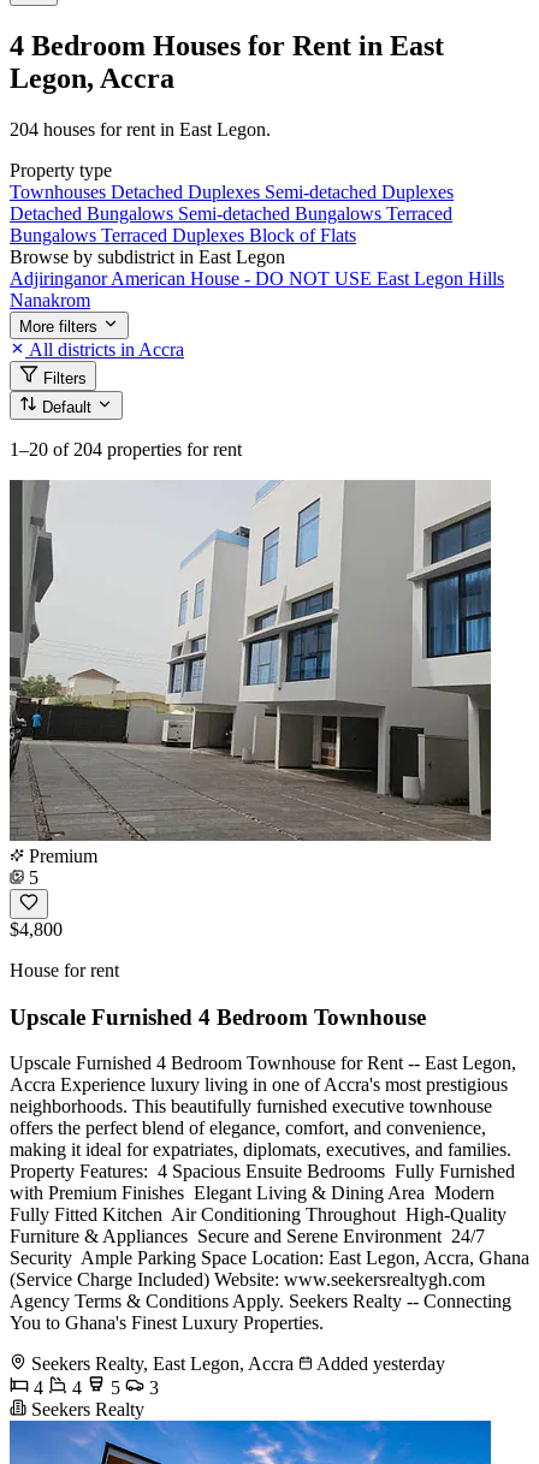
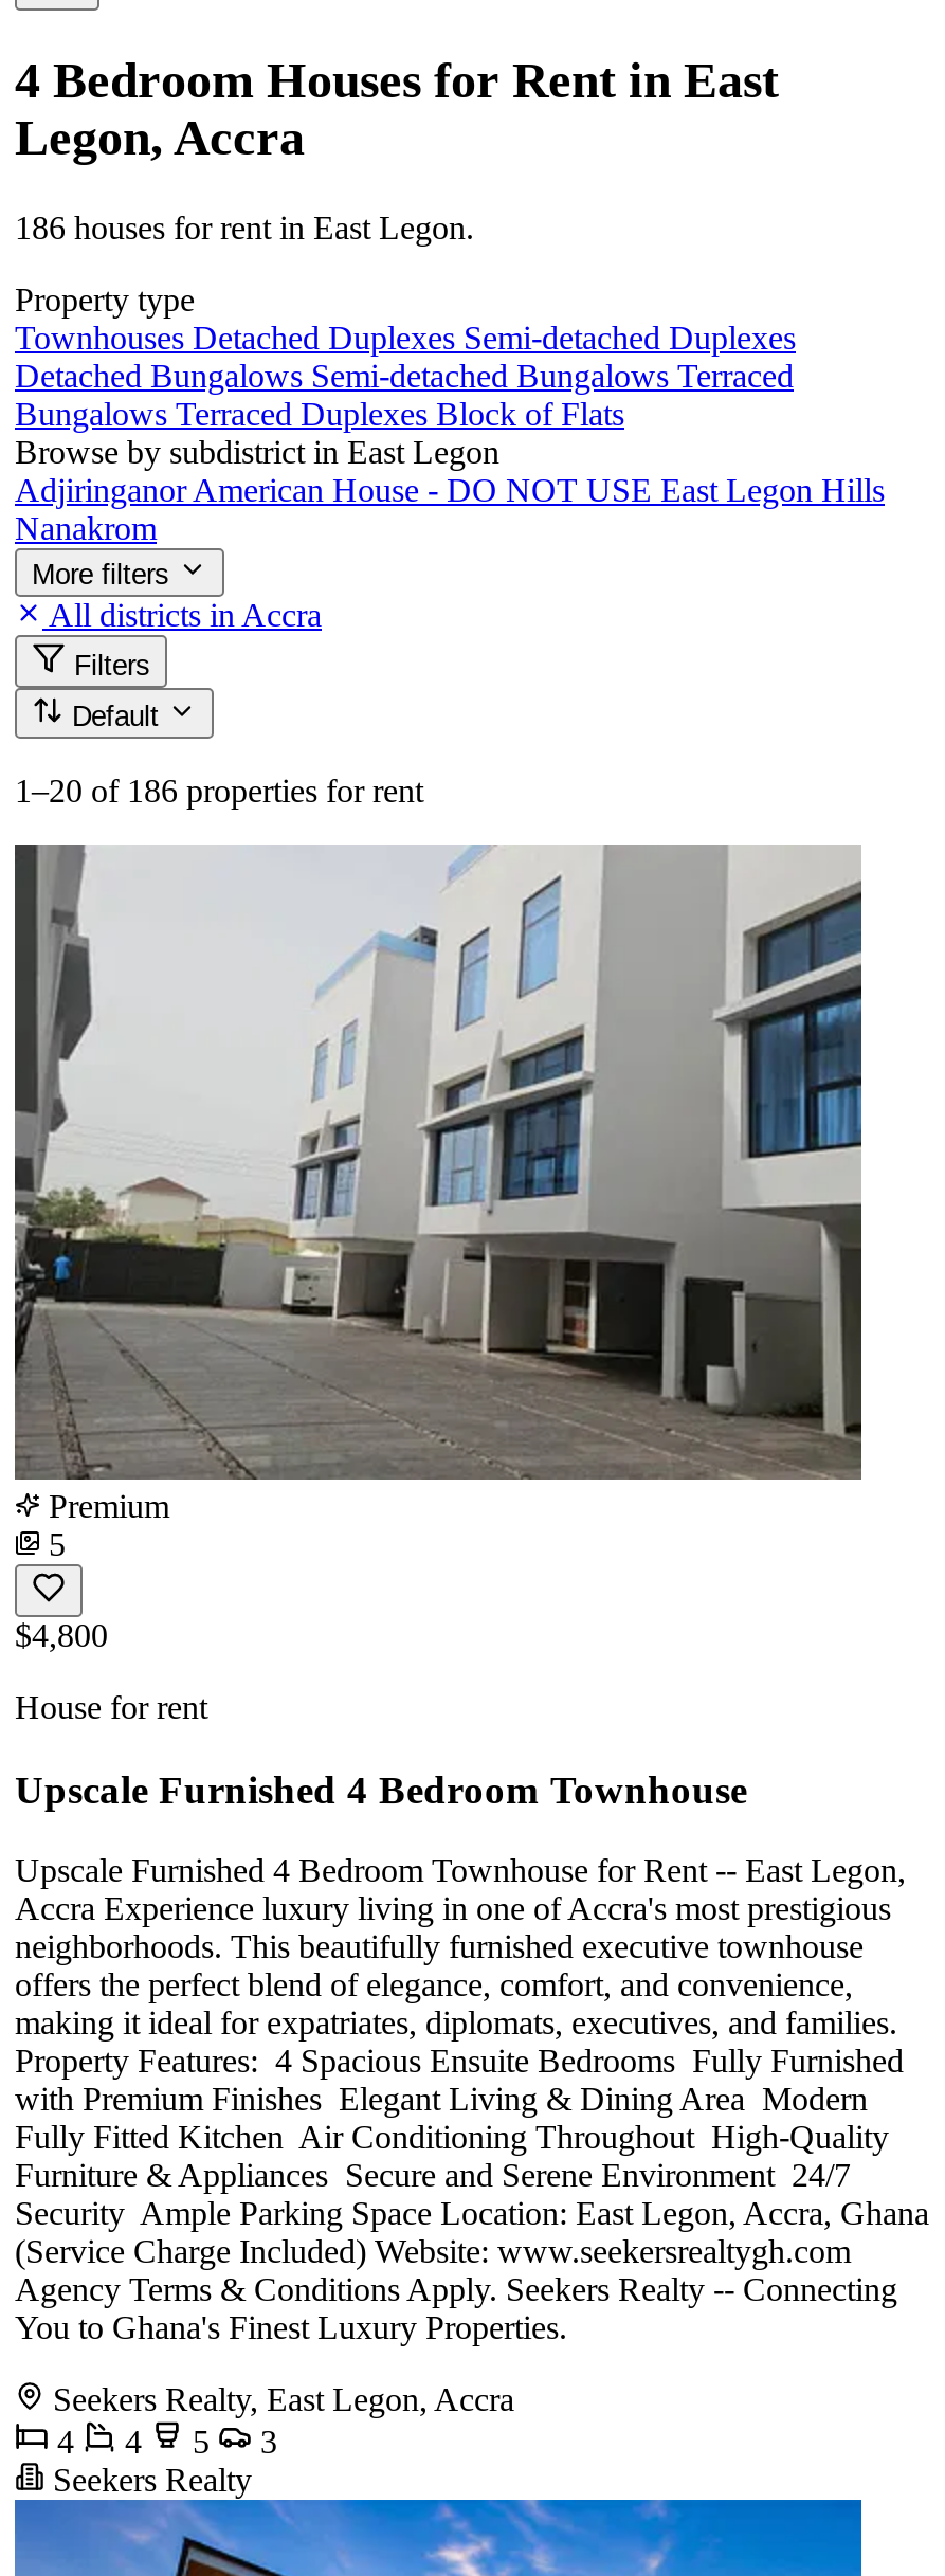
- 204 houses for rent in East Legon.
+ 186 houses for rent in East Legon.

- 1–20 of 204 properties for rent
+ 1–20 of 186 properties for rent

- Added yesterday
